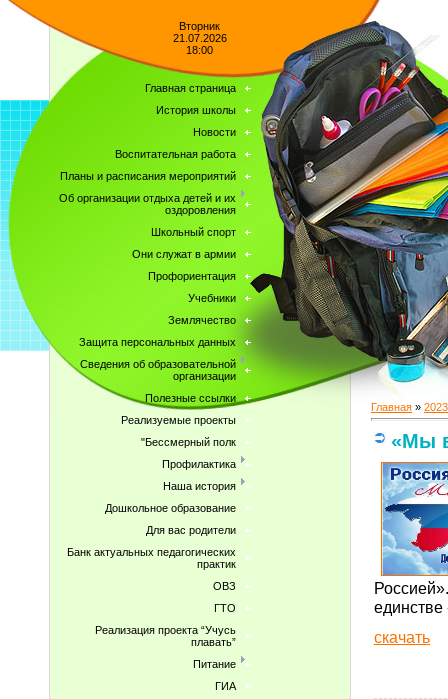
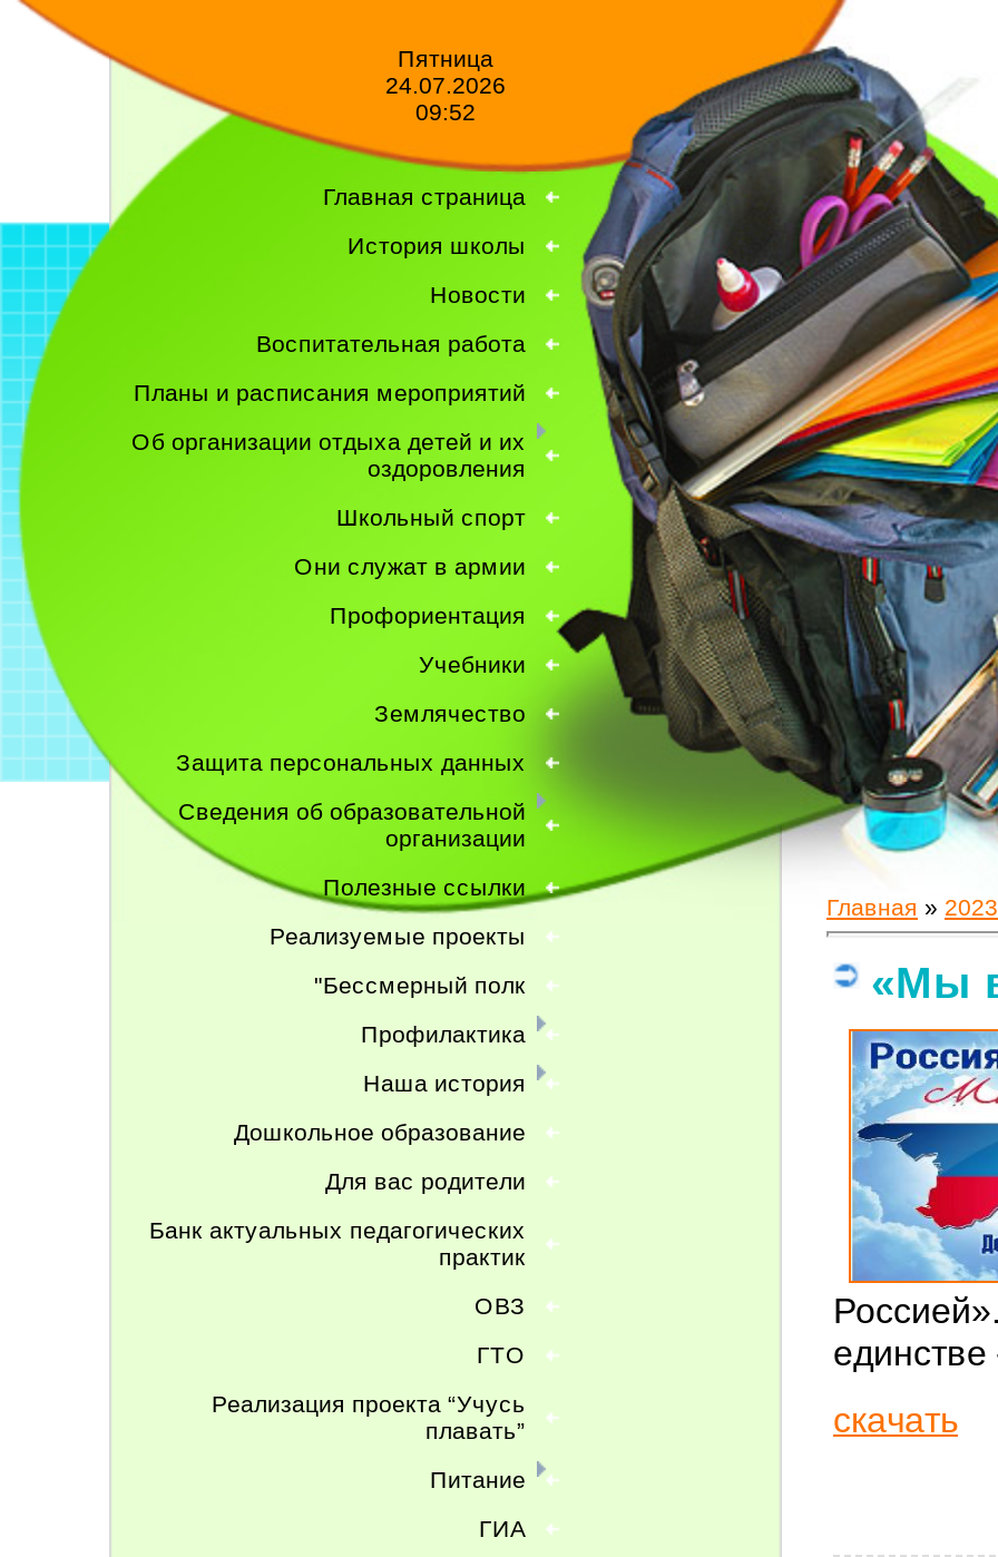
- Вторник
- 21.07.2026
- 18:00
+ Пятница
+ 24.07.2026
+ 09:52
